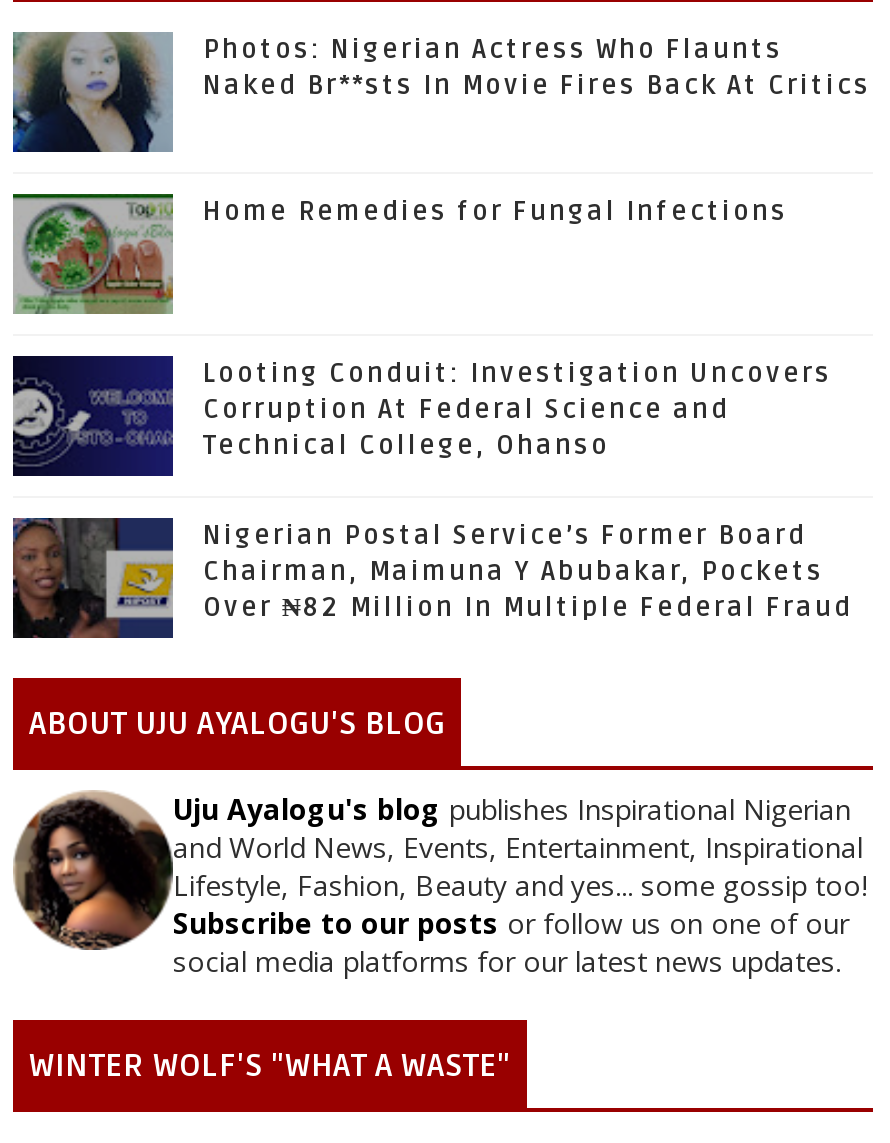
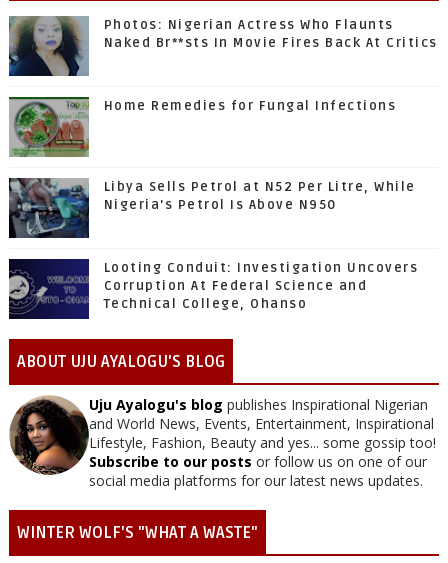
+ [image]
+ Libya Sells Petrol at N52 Per Litre, While
+ Nigeria's Petrol Is Above N950

moved down: [image] | Looting Conduit: Investigation Uncovers | Corruption At Federal Science and | Technical College, Ohanso

- [image]
- Nigerian Postal Service’s Former Board
- Chairman, Maimuna Y Abubakar, Pockets
- Over ₦82 Million In Multiple Federal Fraud
